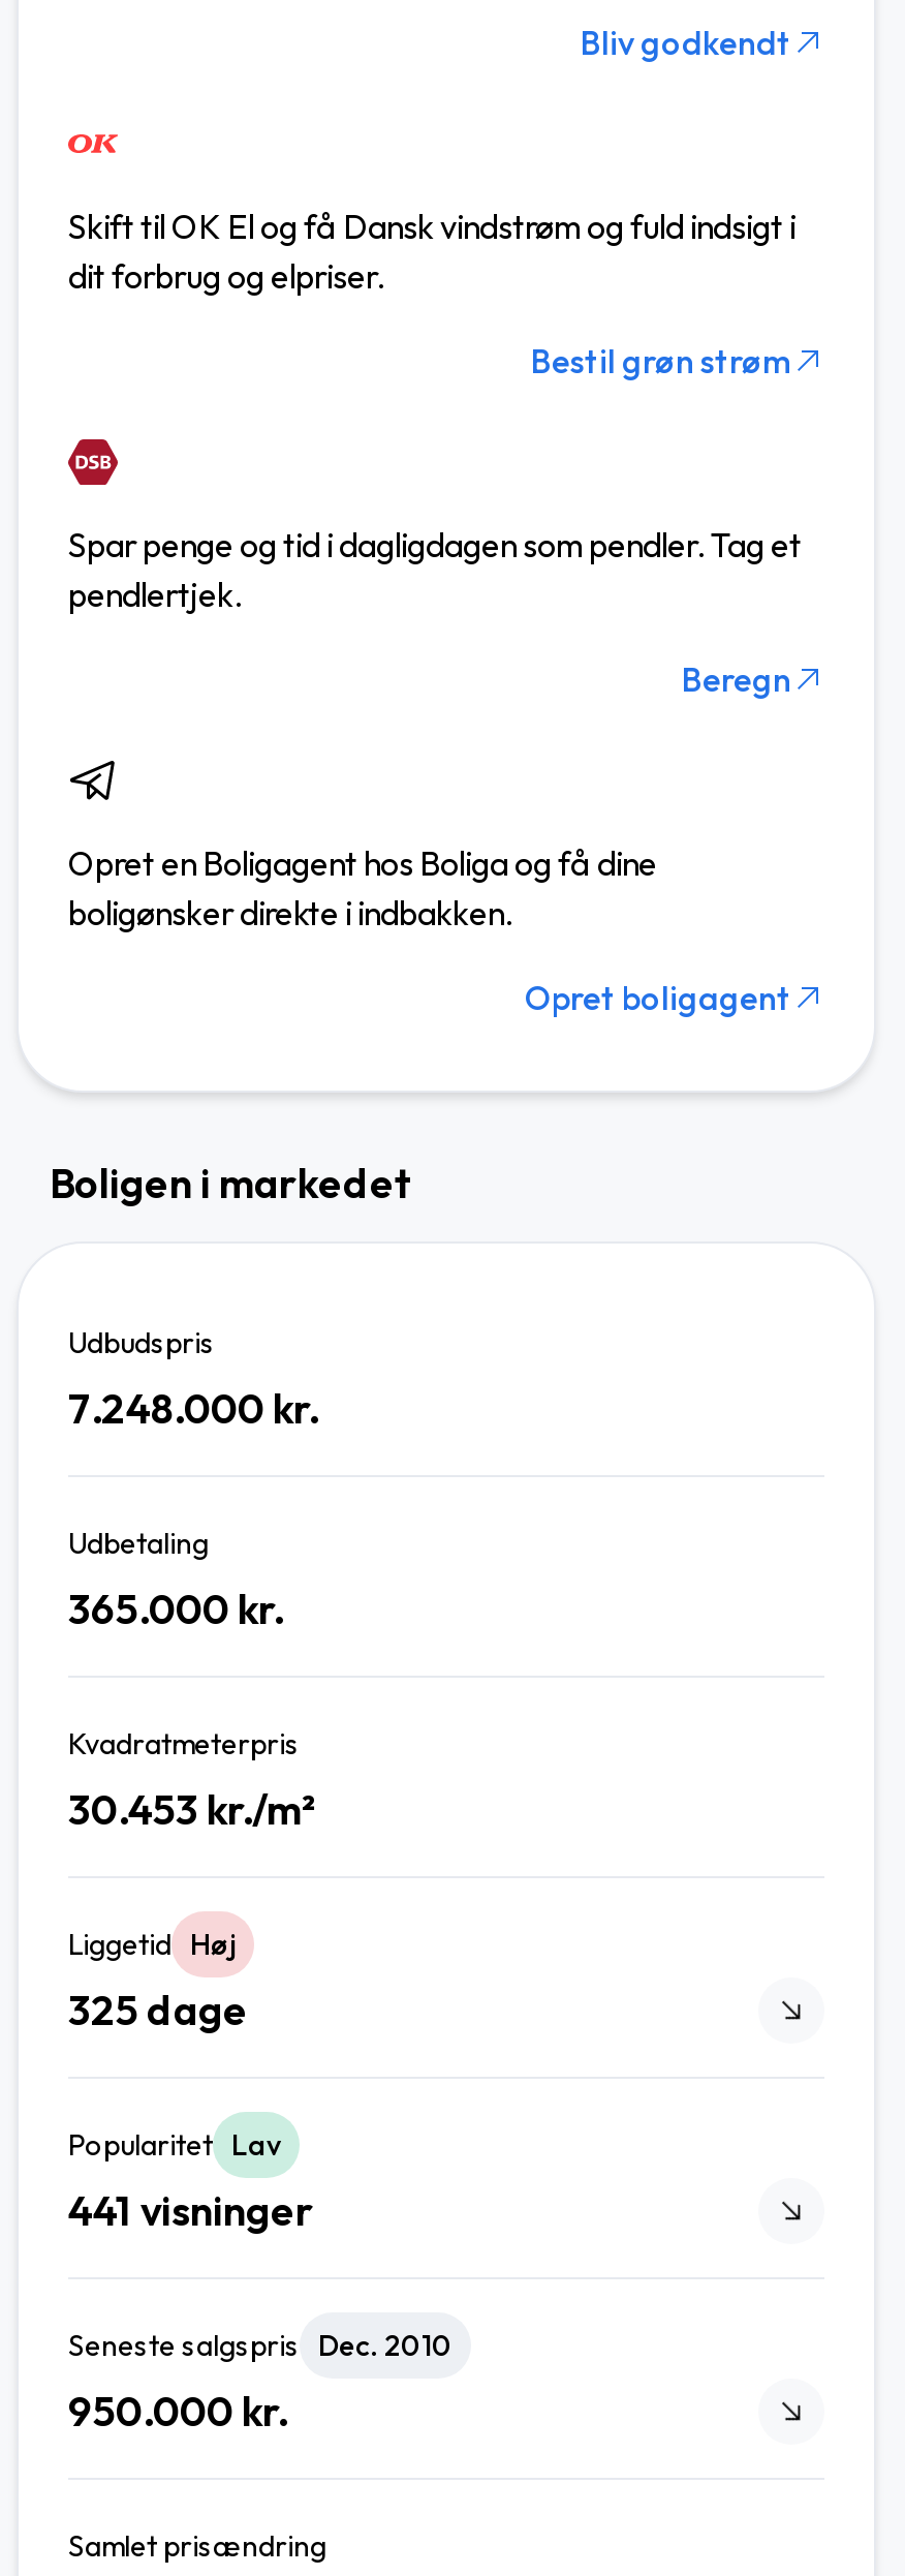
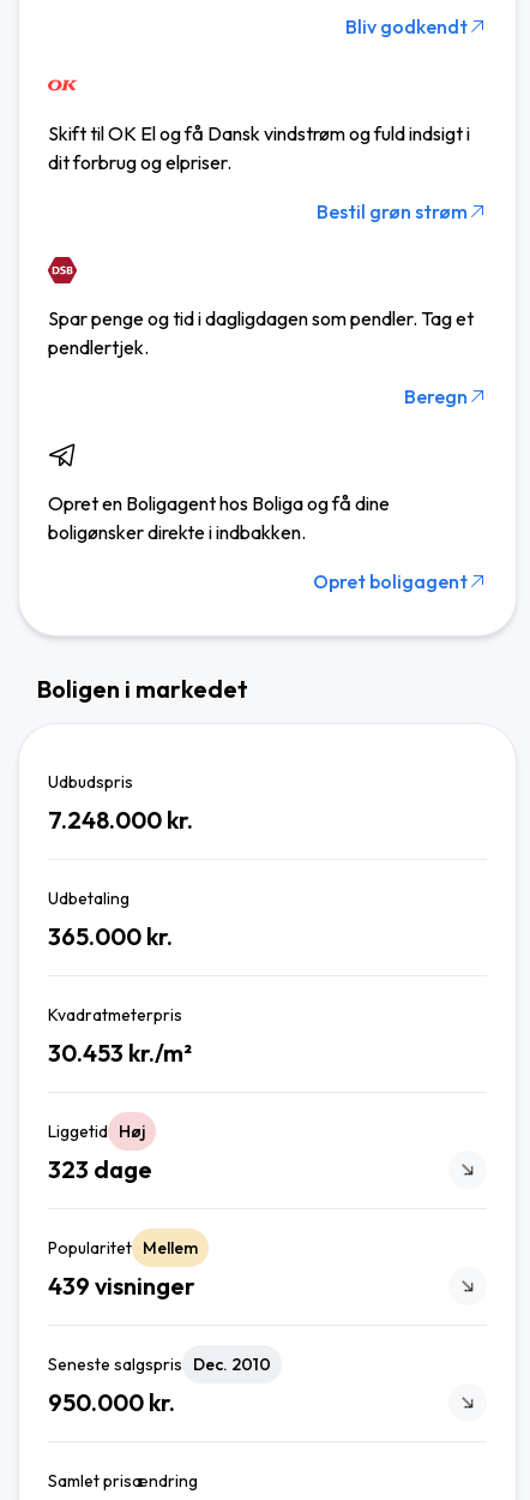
- 325 dage
+ 323 dage

- Popularitet Lav
+ Popularitet Mellem

- 441 visninger
+ 439 visninger
